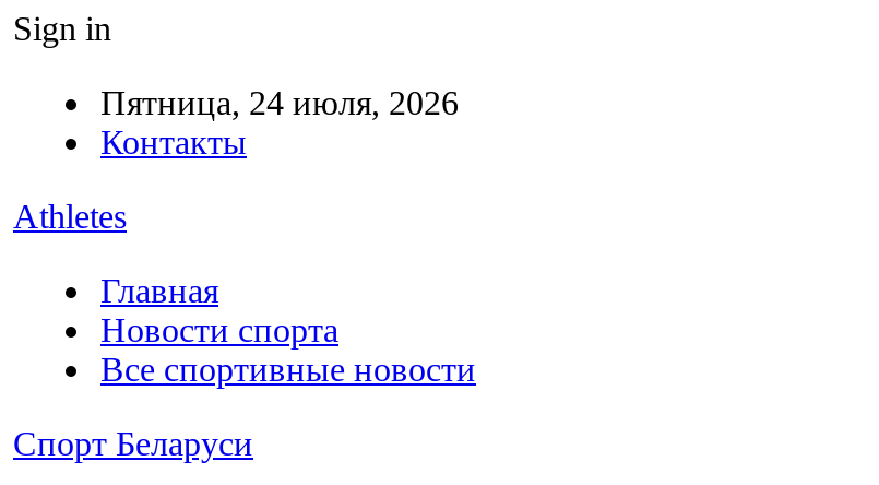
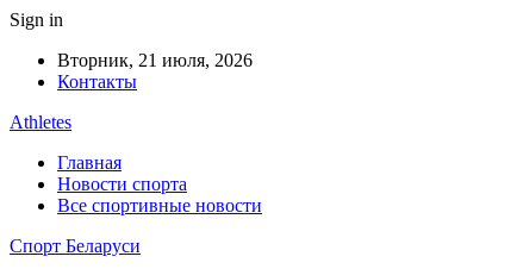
- Пятница, 24 июля, 2026
+ Вторник, 21 июля, 2026
